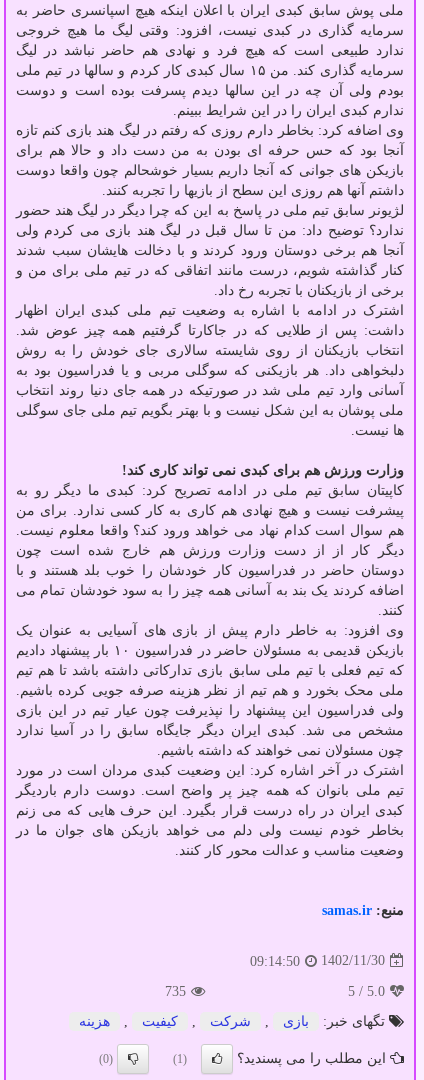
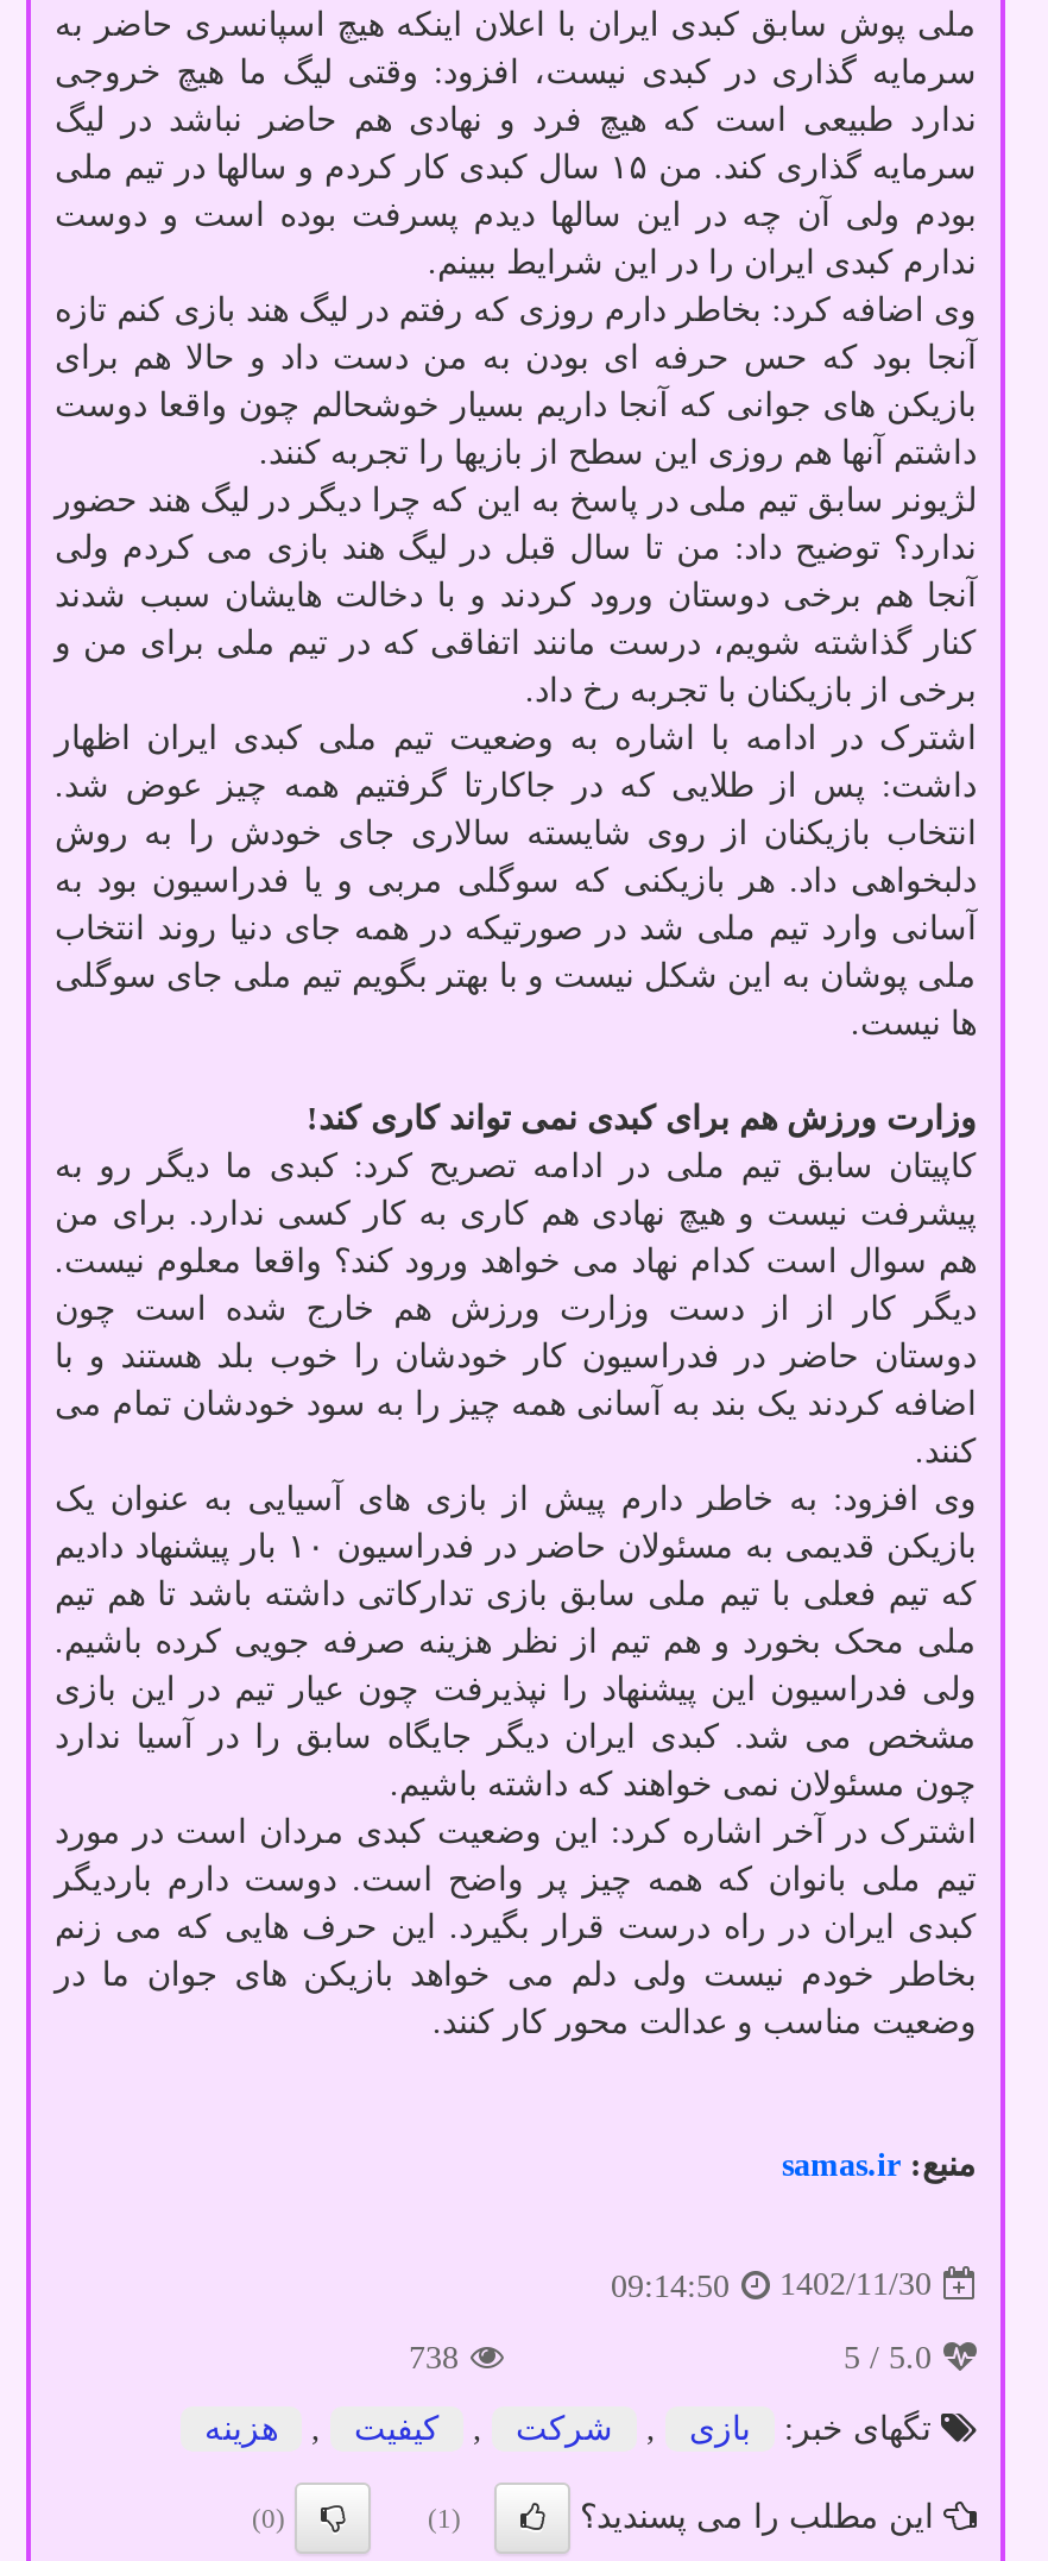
- 735
+ 738
